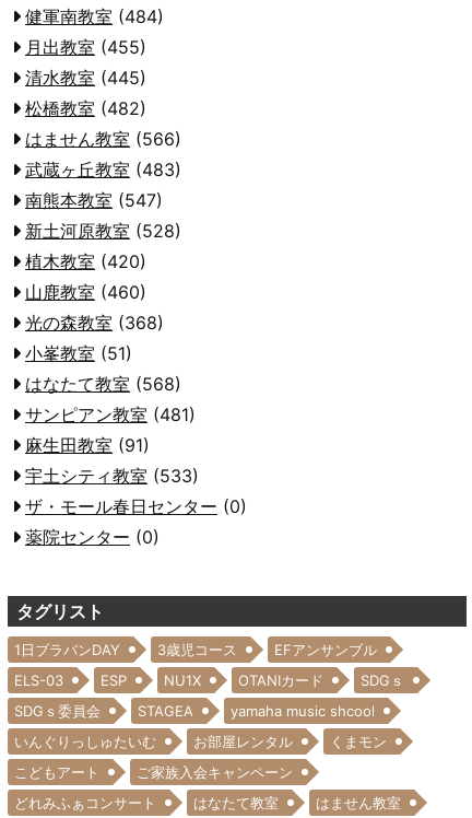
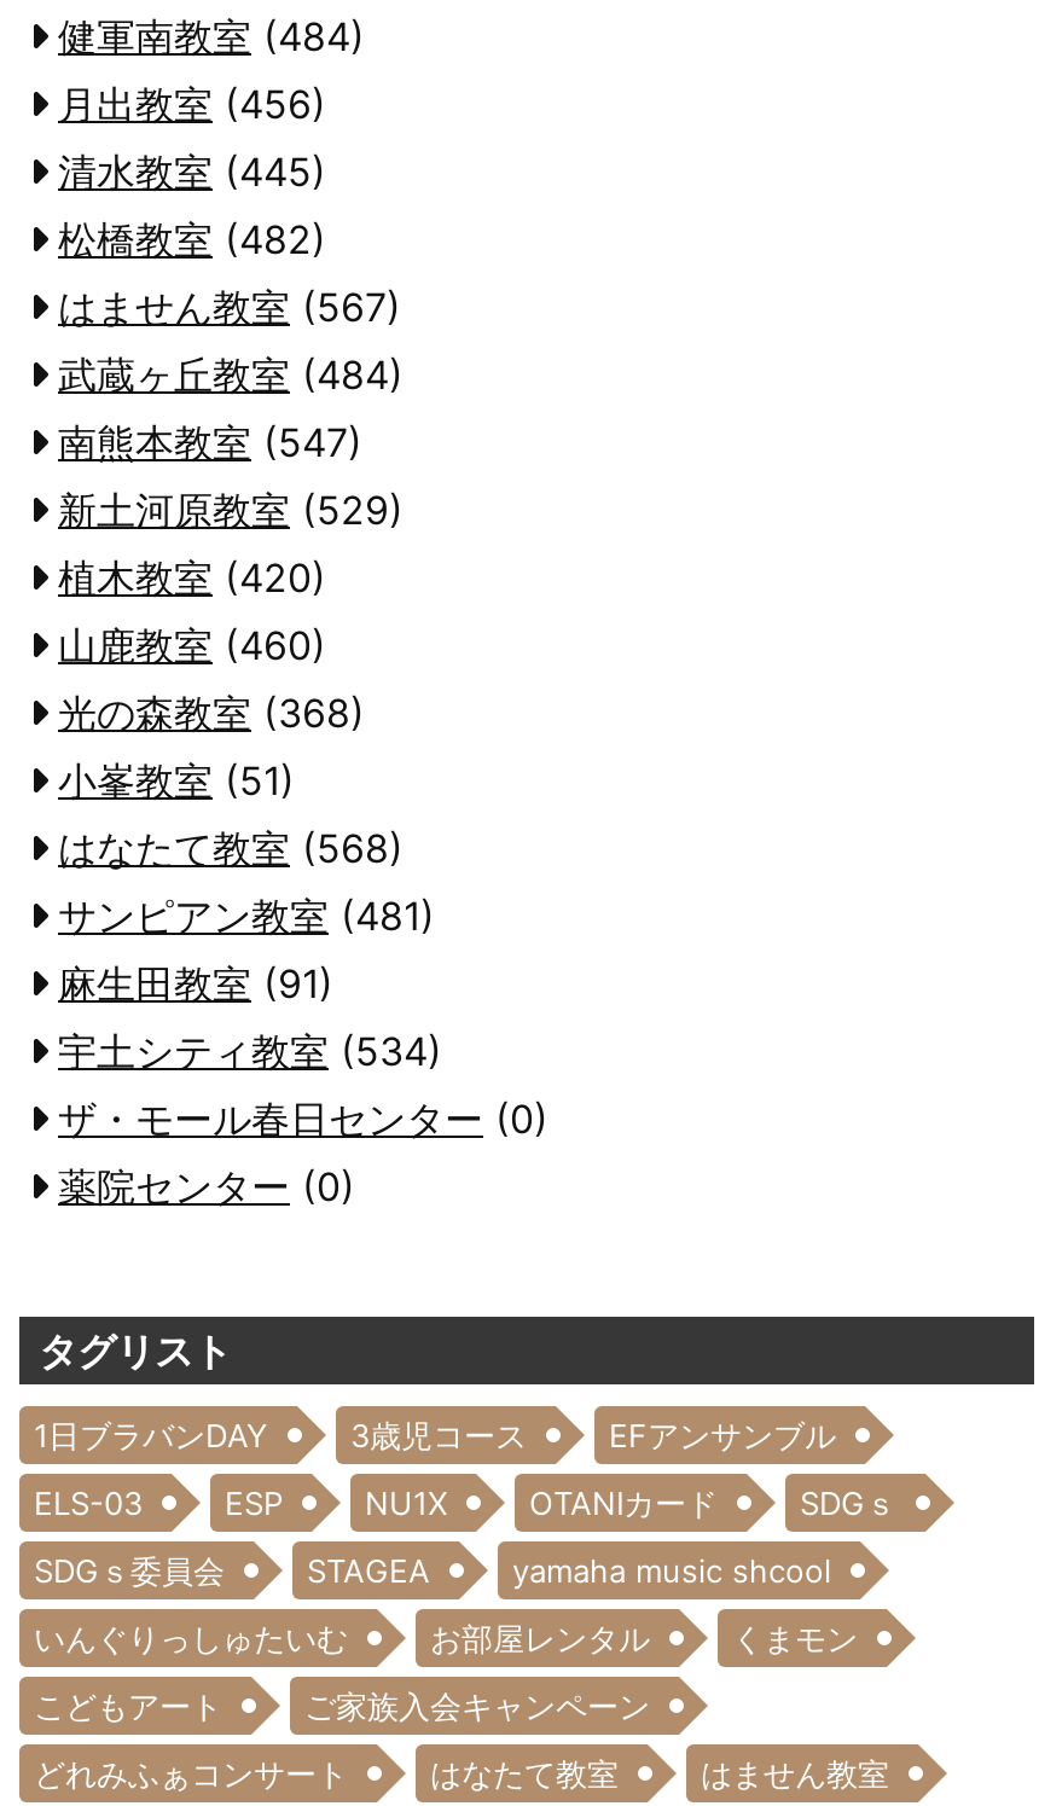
- 月出教室(455)
+ 月出教室(456)

- はません教室(566)
+ はません教室(567)

- 武蔵ヶ丘教室(483)
+ 武蔵ヶ丘教室(484)

- 新土河原教室(528)
+ 新土河原教室(529)

- 宇土シティ教室(533)
+ 宇土シティ教室(534)
